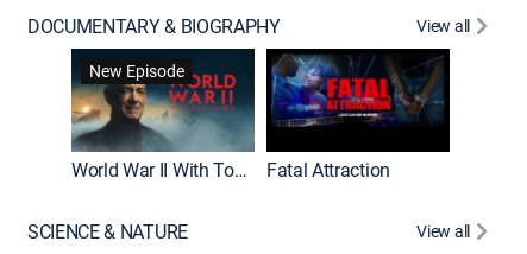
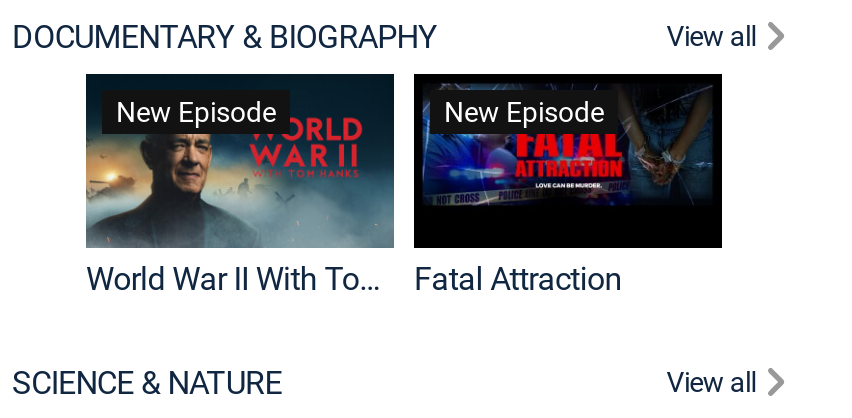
+ New Episode
